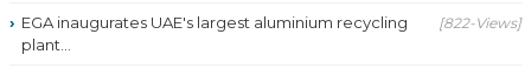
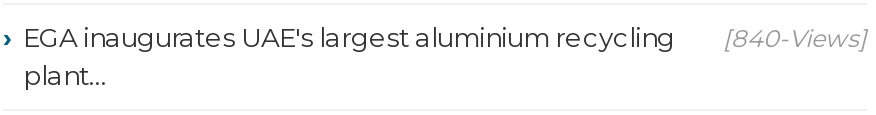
- EGA inaugurates UAE's largest aluminium recycling [822-Views]
+ EGA inaugurates UAE's largest aluminium recycling [840-Views]
